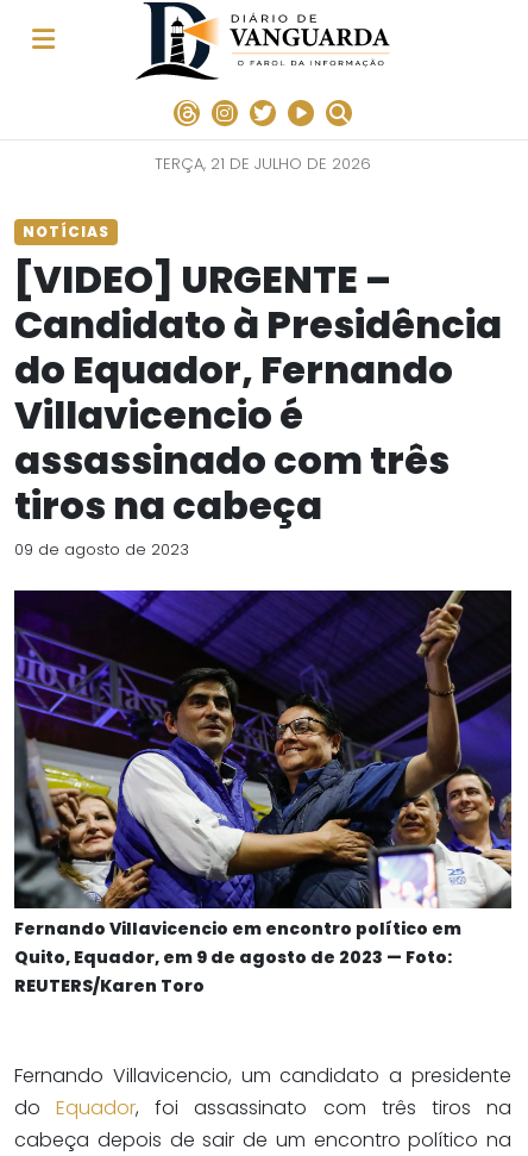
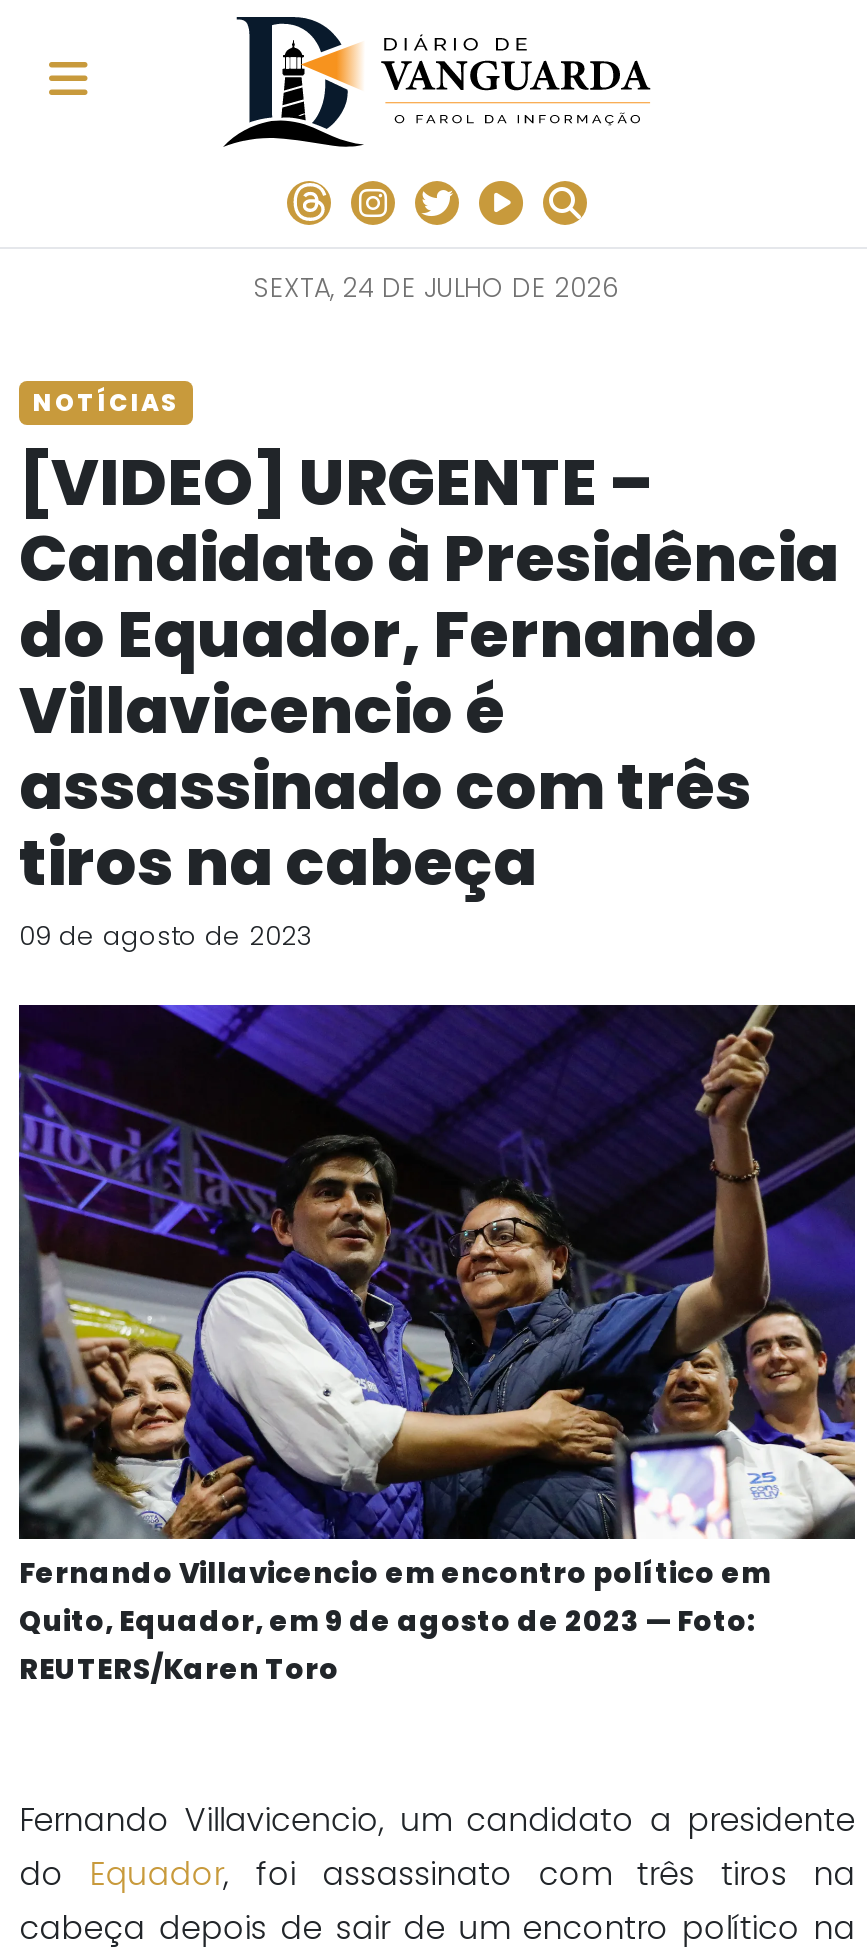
- TERÇA, 21 DE JULHO DE 2026
+ SEXTA, 24 DE JULHO DE 2026
